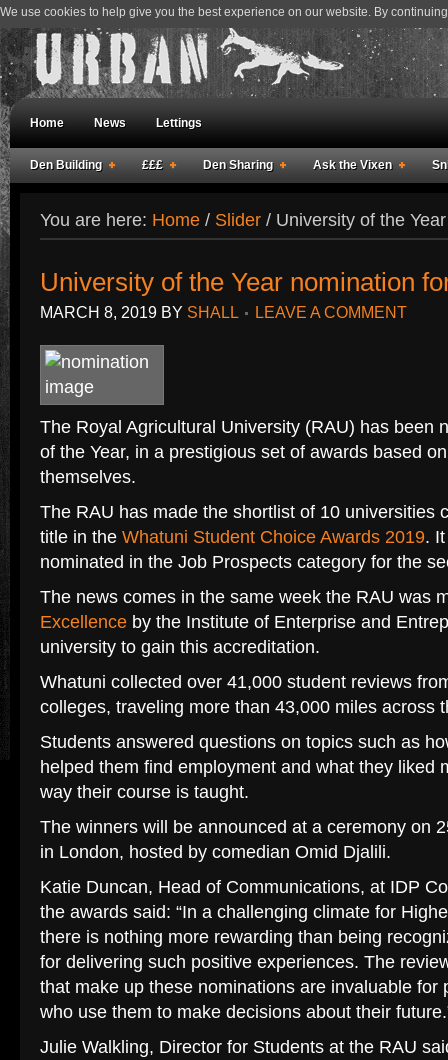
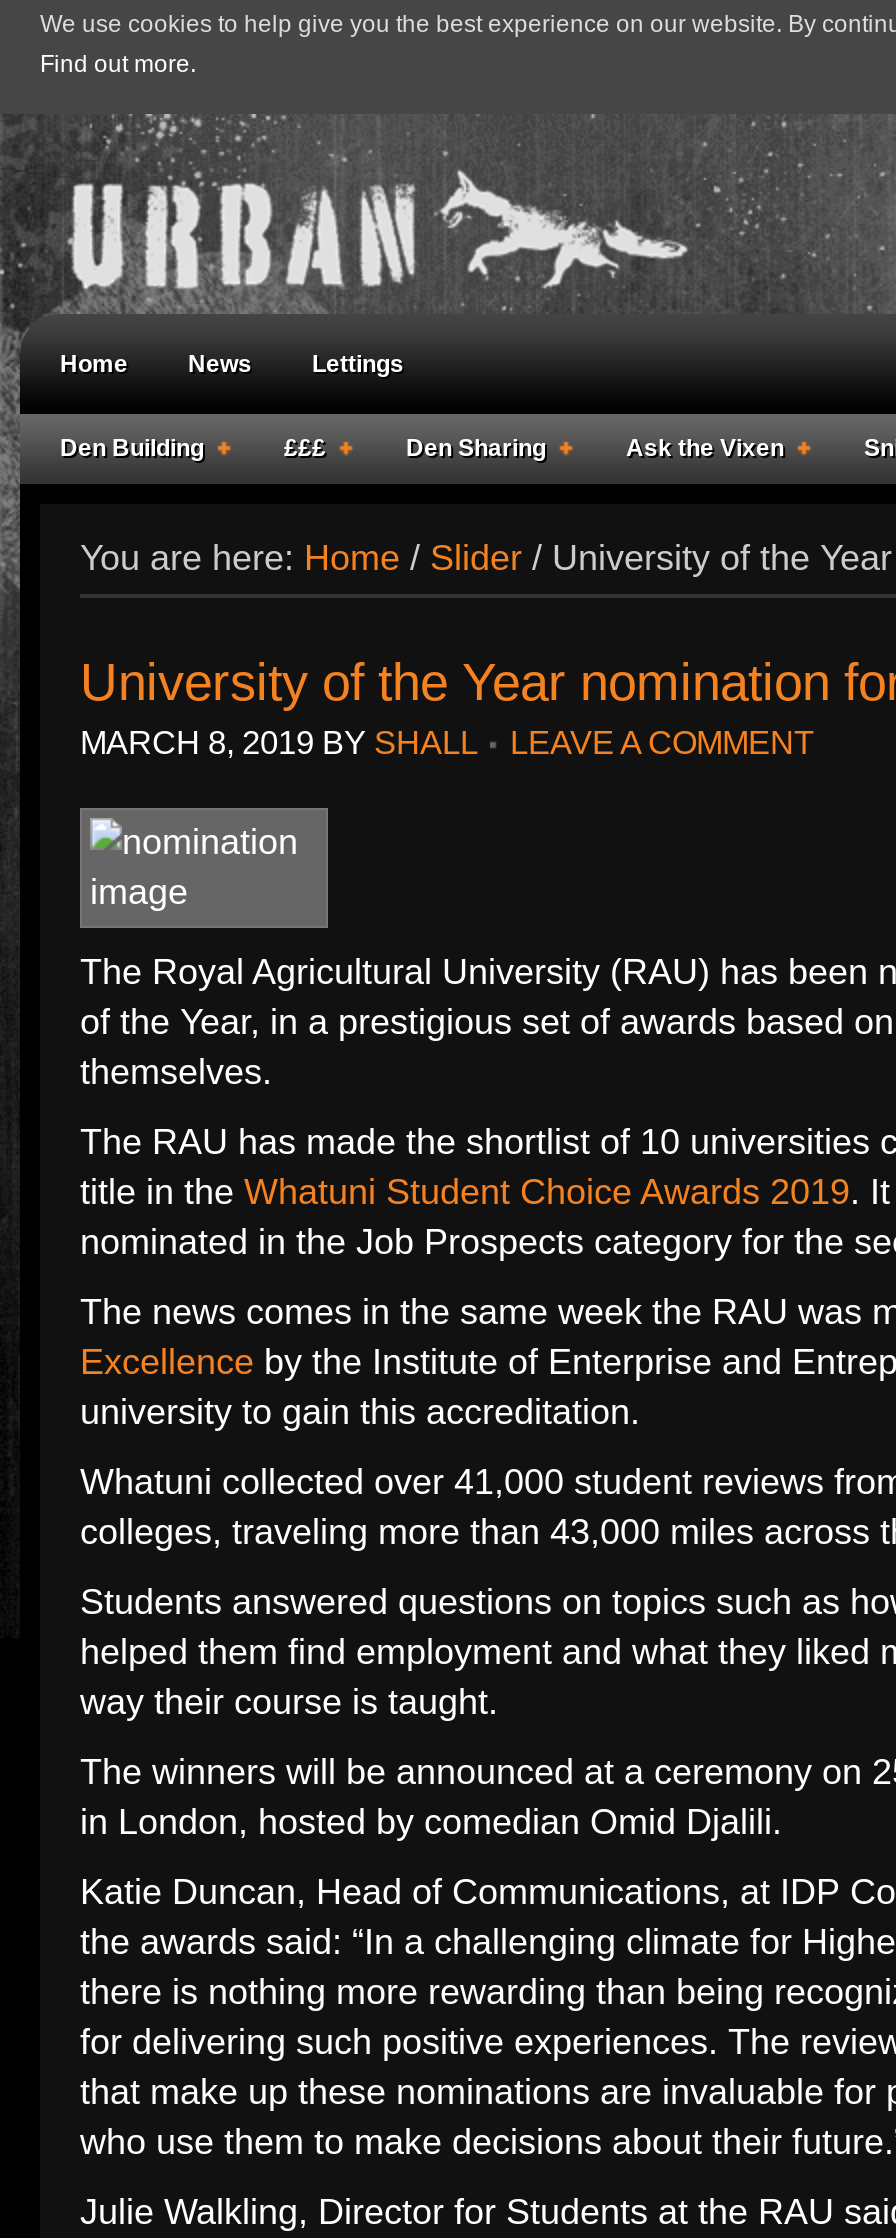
+ Find out more.
